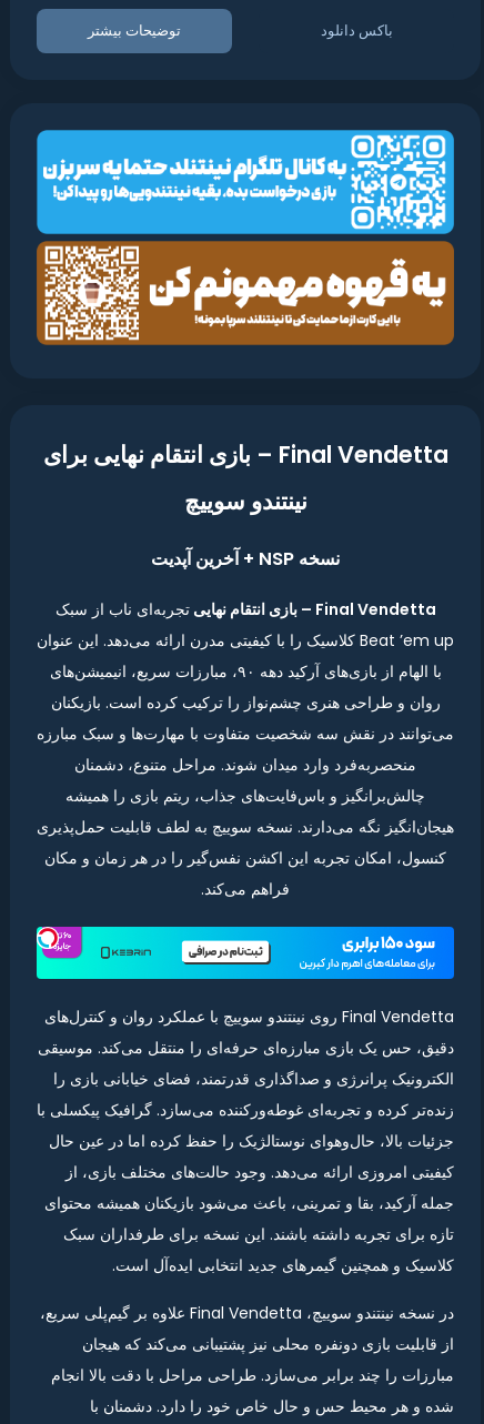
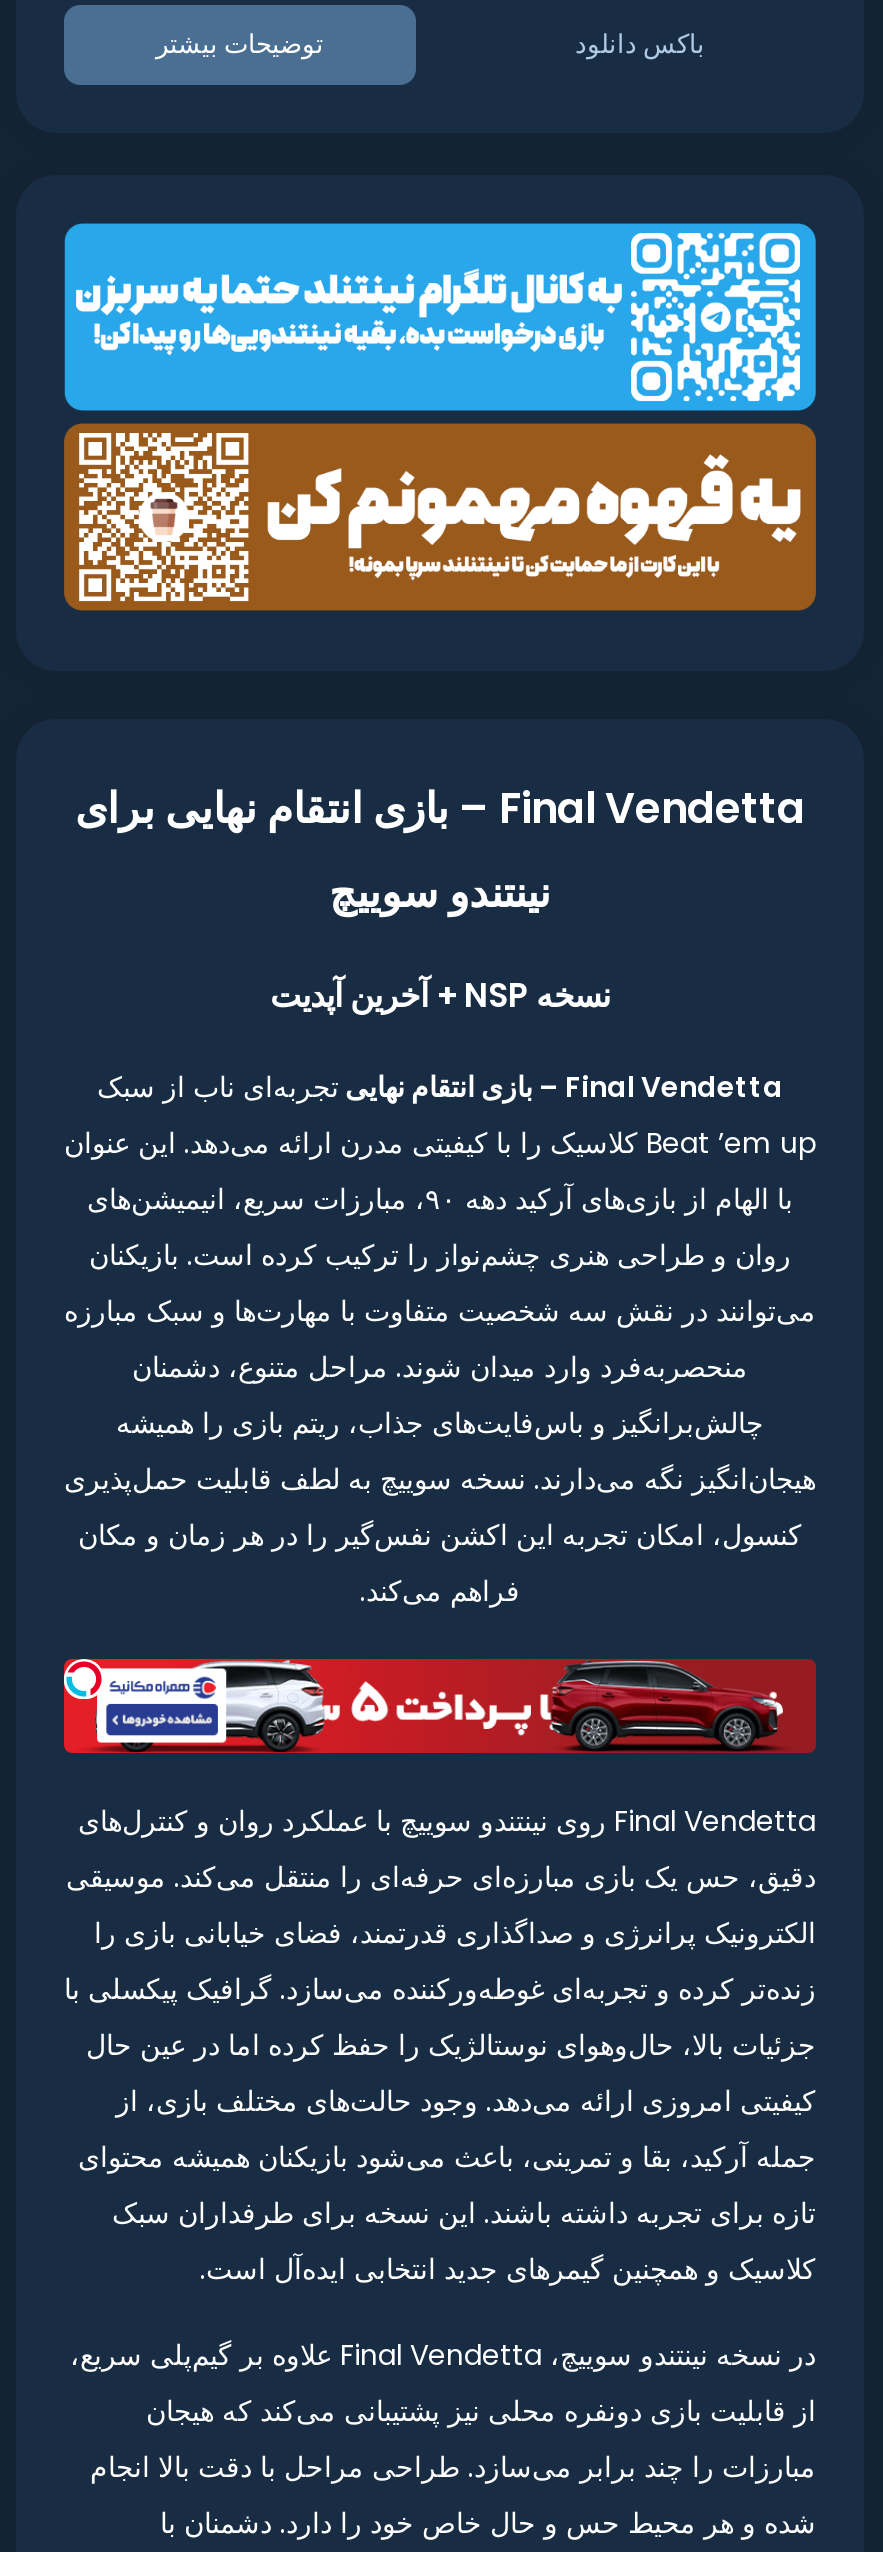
- [image]
+ [image]
